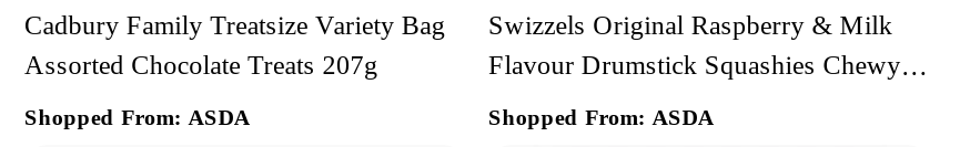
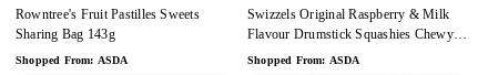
- Cadbury Family Treatsize Variety Bag
- Assorted Chocolate Treats 207g
+ Rowntree's Fruit Pastilles Sweets
+ Sharing Bag 143g
